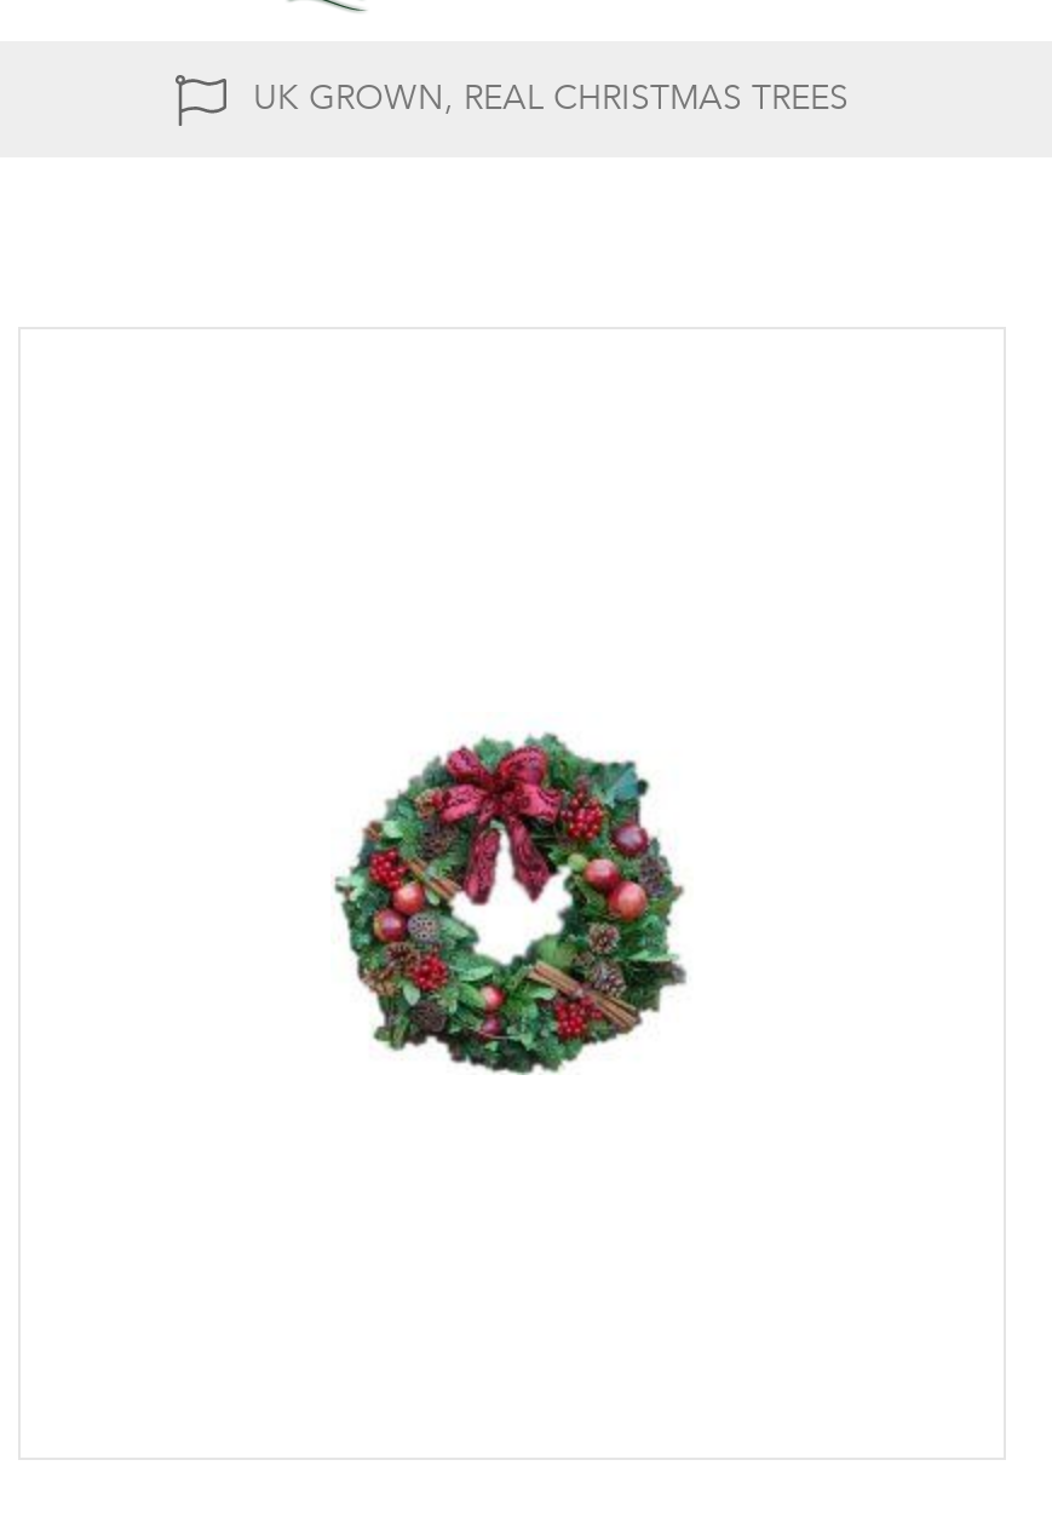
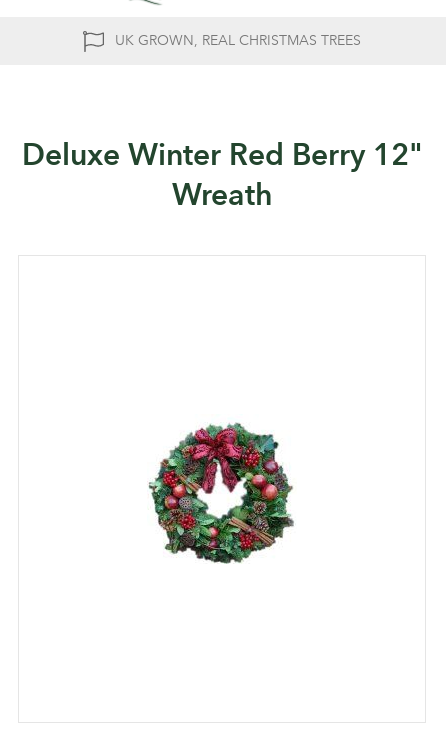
+ Deluxe Winter Red Berry 12"
+ Wreath
